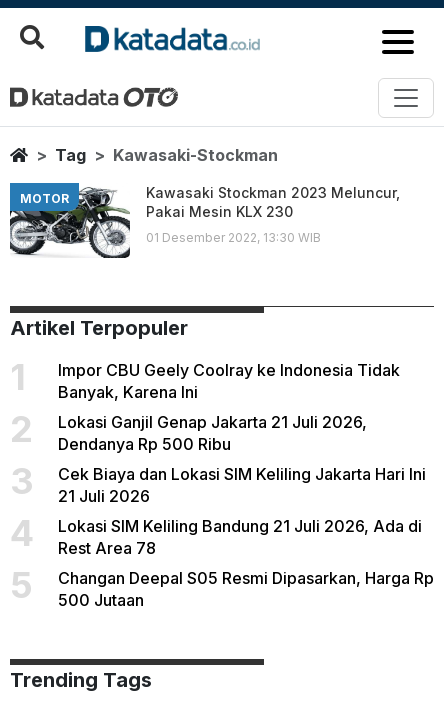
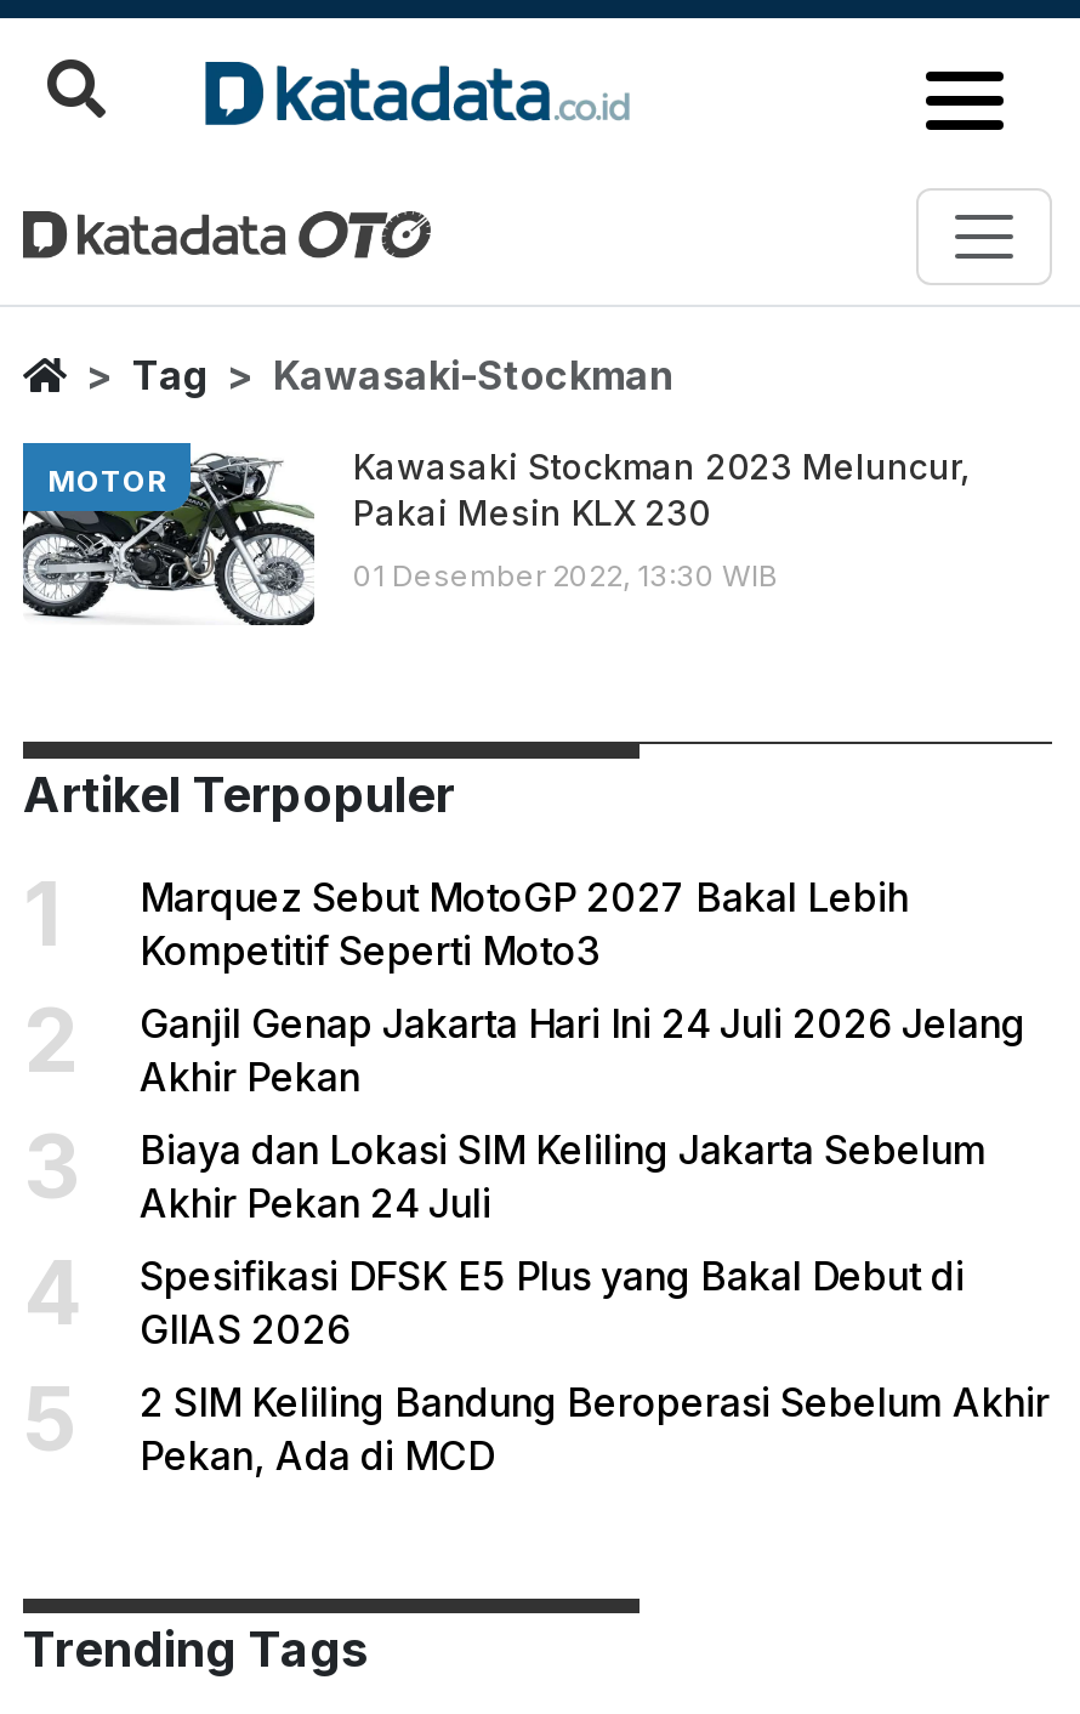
- Impor CBU Geely Coolray ke Indonesia Tidak
- Banyak, Karena Ini
+ Marquez Sebut MotoGP 2027 Bakal Lebih
+ Kompetitif Seperti Moto3

- Lokasi Ganjil Genap Jakarta 21 Juli 2026,
- Dendanya Rp 500 Ribu
+ Ganjil Genap Jakarta Hari Ini 24 Juli 2026 Jelang
+ Akhir Pekan

- Cek Biaya dan Lokasi SIM Keliling Jakarta Hari Ini
- 21 Juli 2026
+ Biaya dan Lokasi SIM Keliling Jakarta Sebelum
+ Akhir Pekan 24 Juli

- Lokasi SIM Keliling Bandung 21 Juli 2026, Ada di
- Rest Area 78
+ Spesifikasi DFSK E5 Plus yang Bakal Debut di
+ GIIAS 2026

- Changan Deepal S05 Resmi Dipasarkan, Harga Rp
- 500 Jutaan
+ 2 SIM Keliling Bandung Beroperasi Sebelum Akhir
+ Pekan, Ada di MCD
